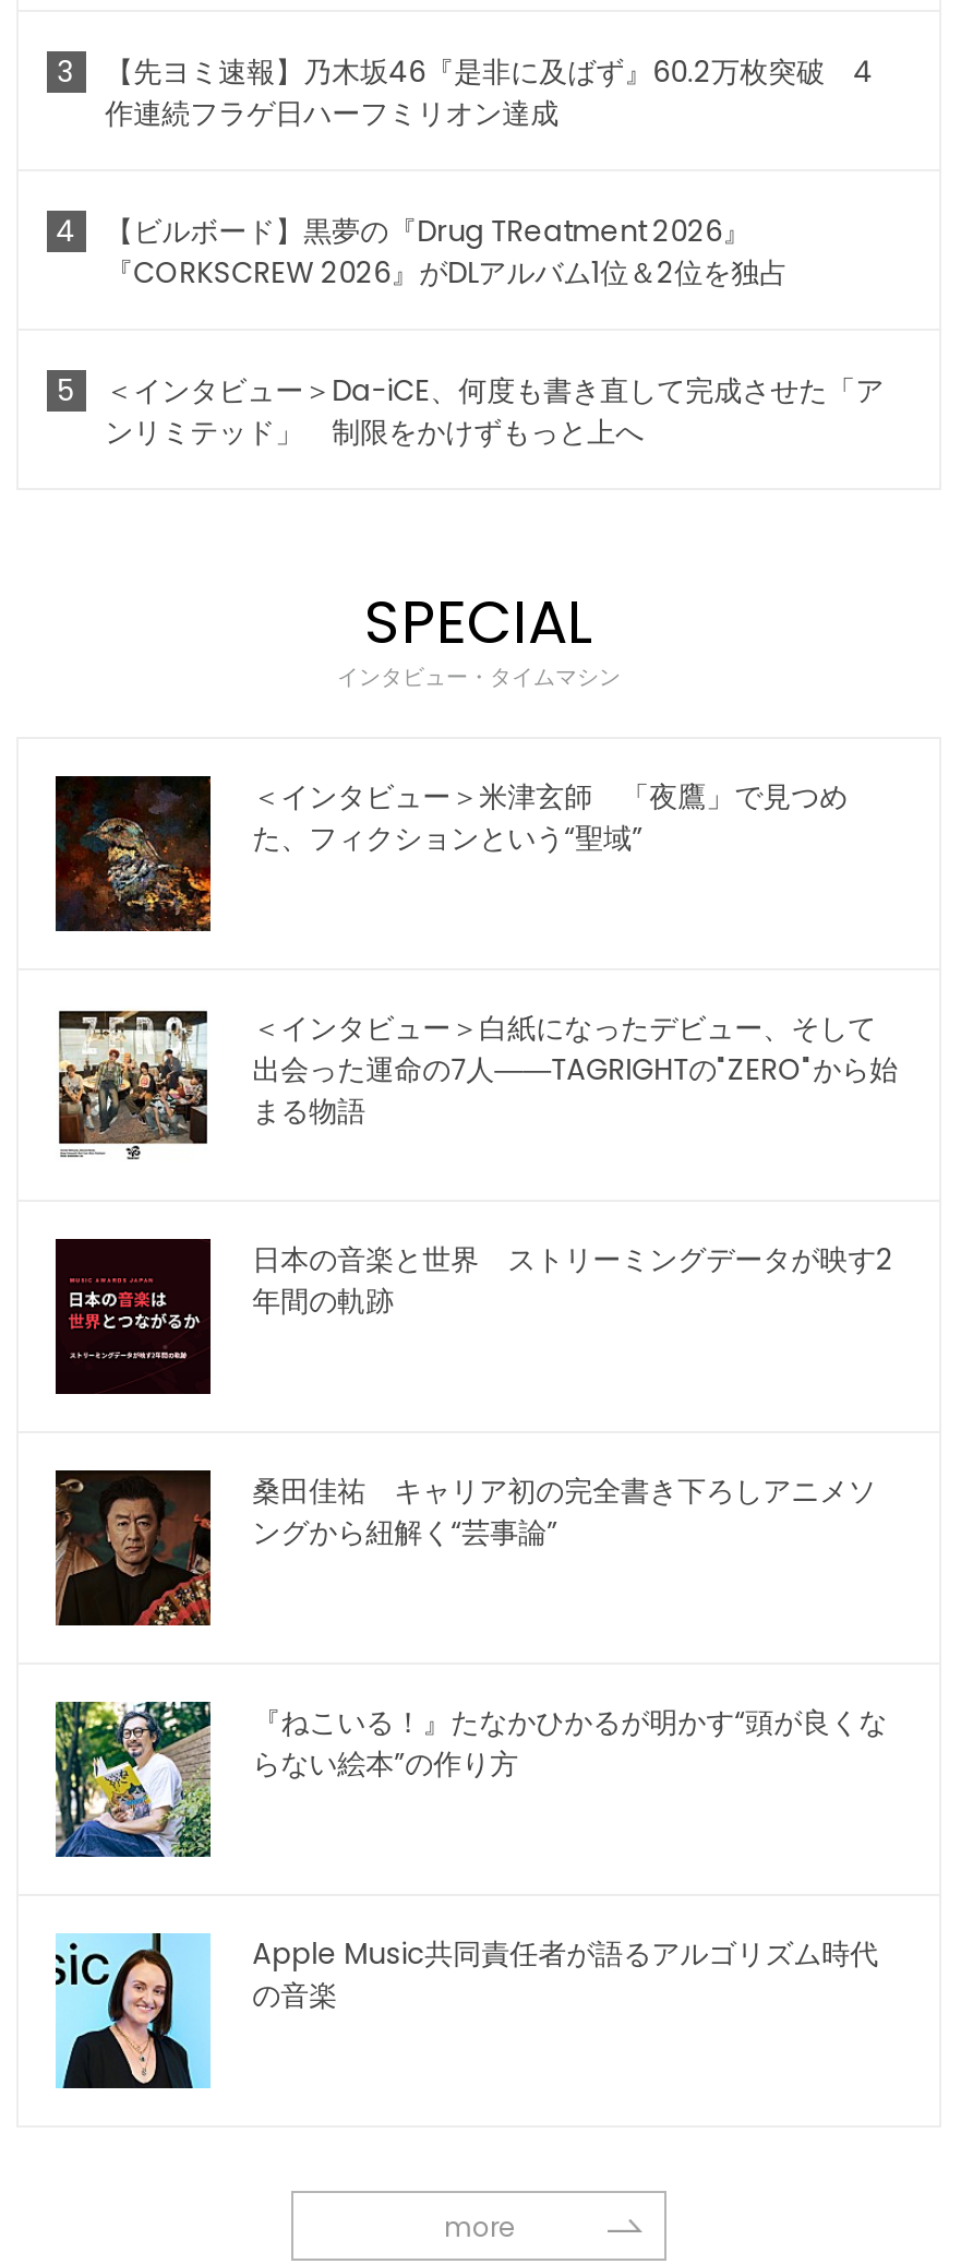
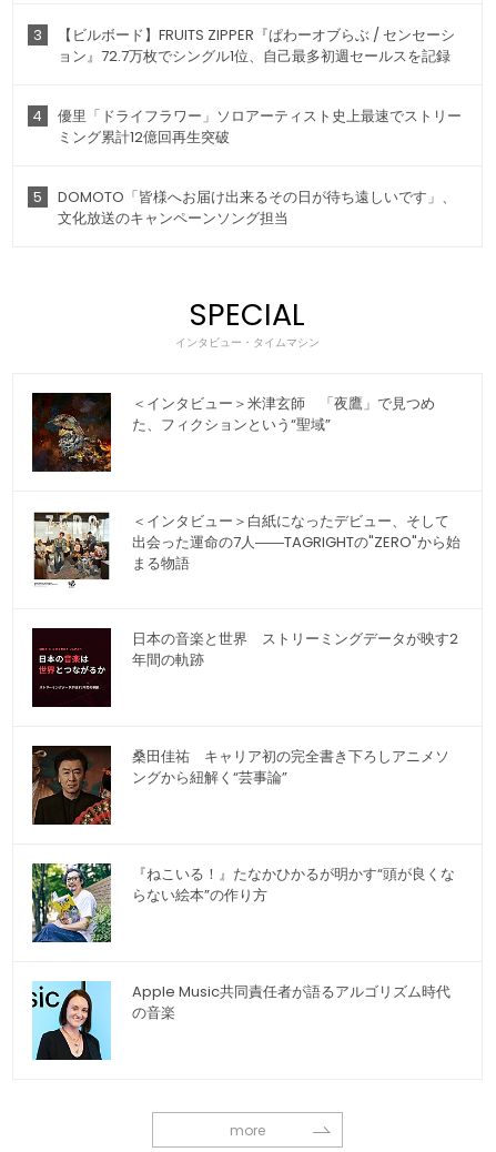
- 【先ヨミ速報】乃木坂46『是非に及ばず』60.2万枚突破 4
- 作連続フラゲ日ハーフミリオン達成
+ 【ビルボード】FRUITS ZIPPER『ぱわーオブらぶ / センセーシ
+ ョン』72.7万枚でシングル1位、自己最多初週セールスを記録

- 【ビルボード】黒夢の『Drug TReatment 2026』
- 『CORKSCREW 2026』がDLアルバム1位＆2位を独占
+ 優里「ドライフラワー」ソロアーティスト史上最速でストリー
+ ミング累計12億回再生突破

- ＜インタビュー＞Da-iCE、何度も書き直して完成させた「ア
- ンリミテッド」 制限をかけずもっと上へ
+ DOMOTO「皆様へお届け出来るその日が待ち遠しいです」、
+ 文化放送のキャンペーンソング担当
